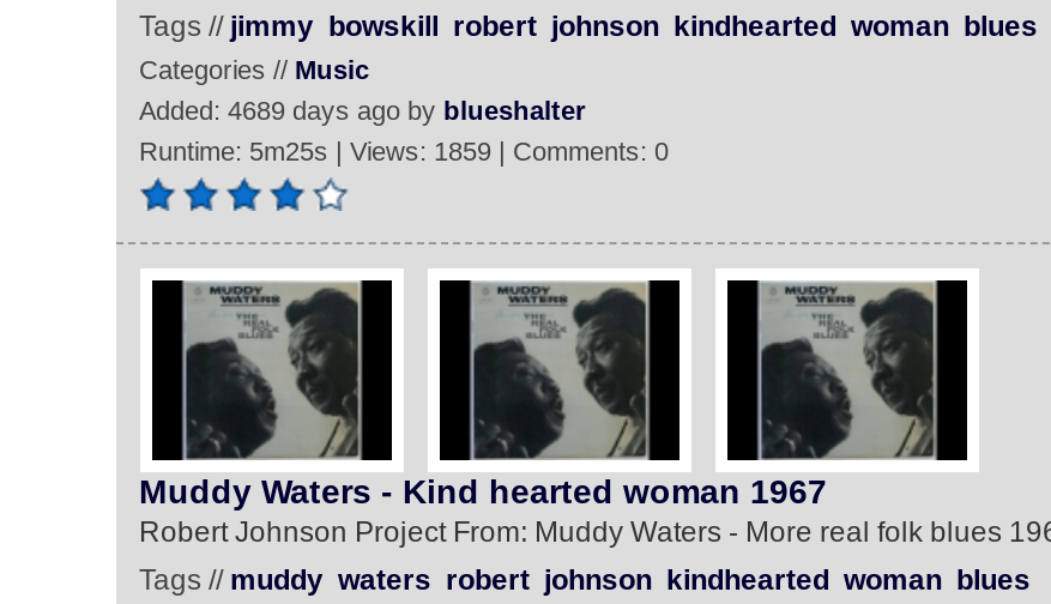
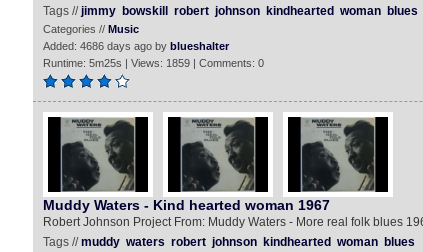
- Added: 4689 days ago by blueshalter
+ Added: 4686 days ago by blueshalter
